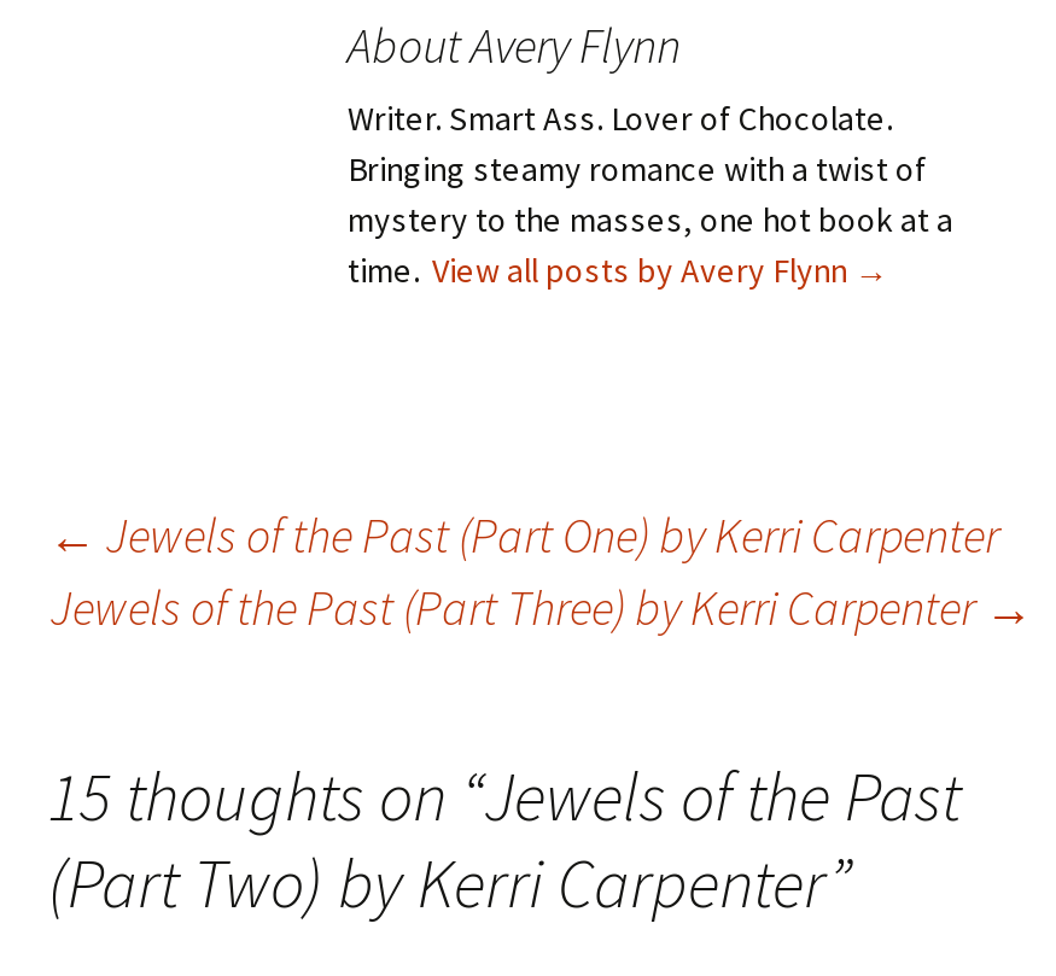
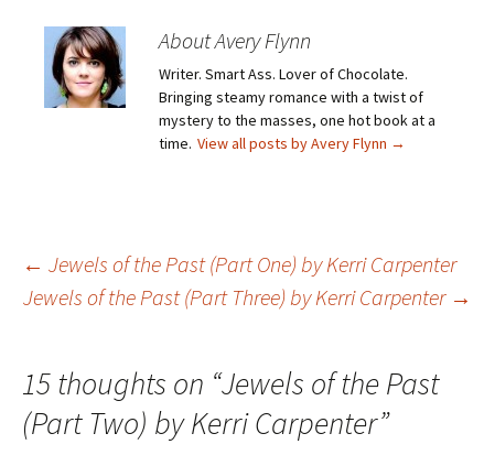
+ [image]
